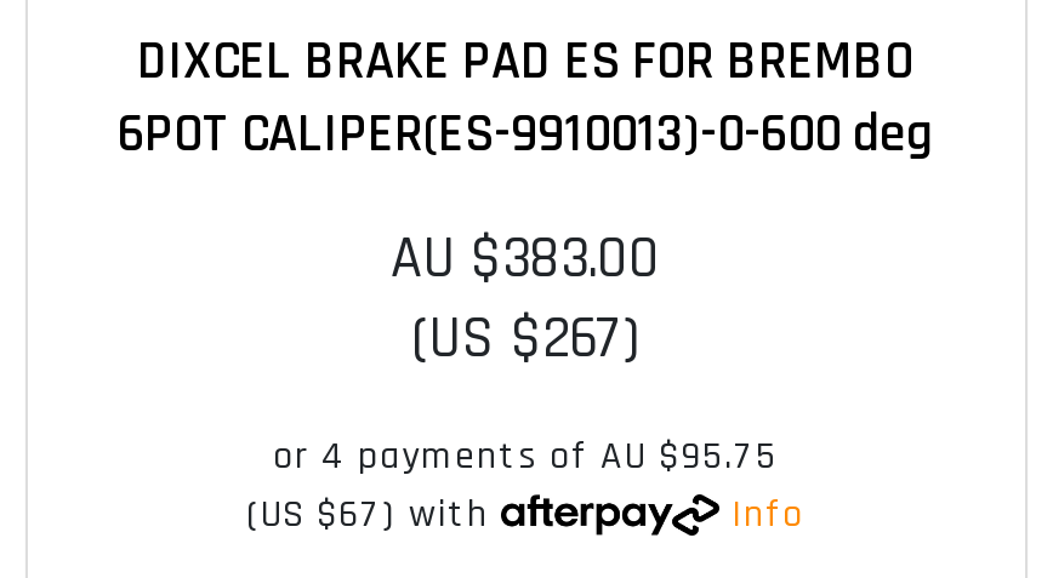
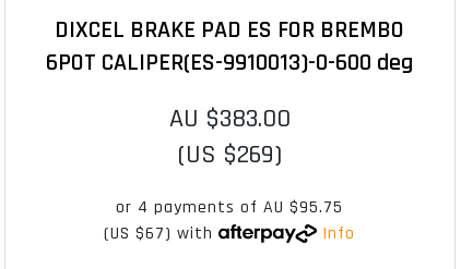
- (US $267)
+ (US $269)
